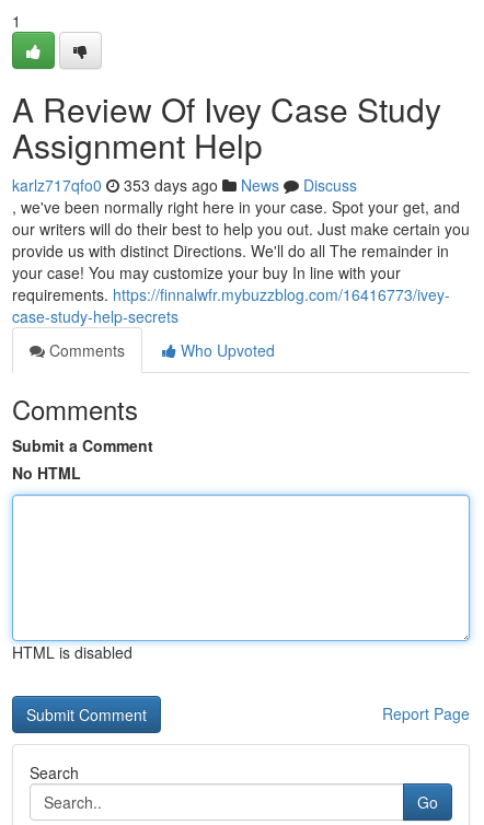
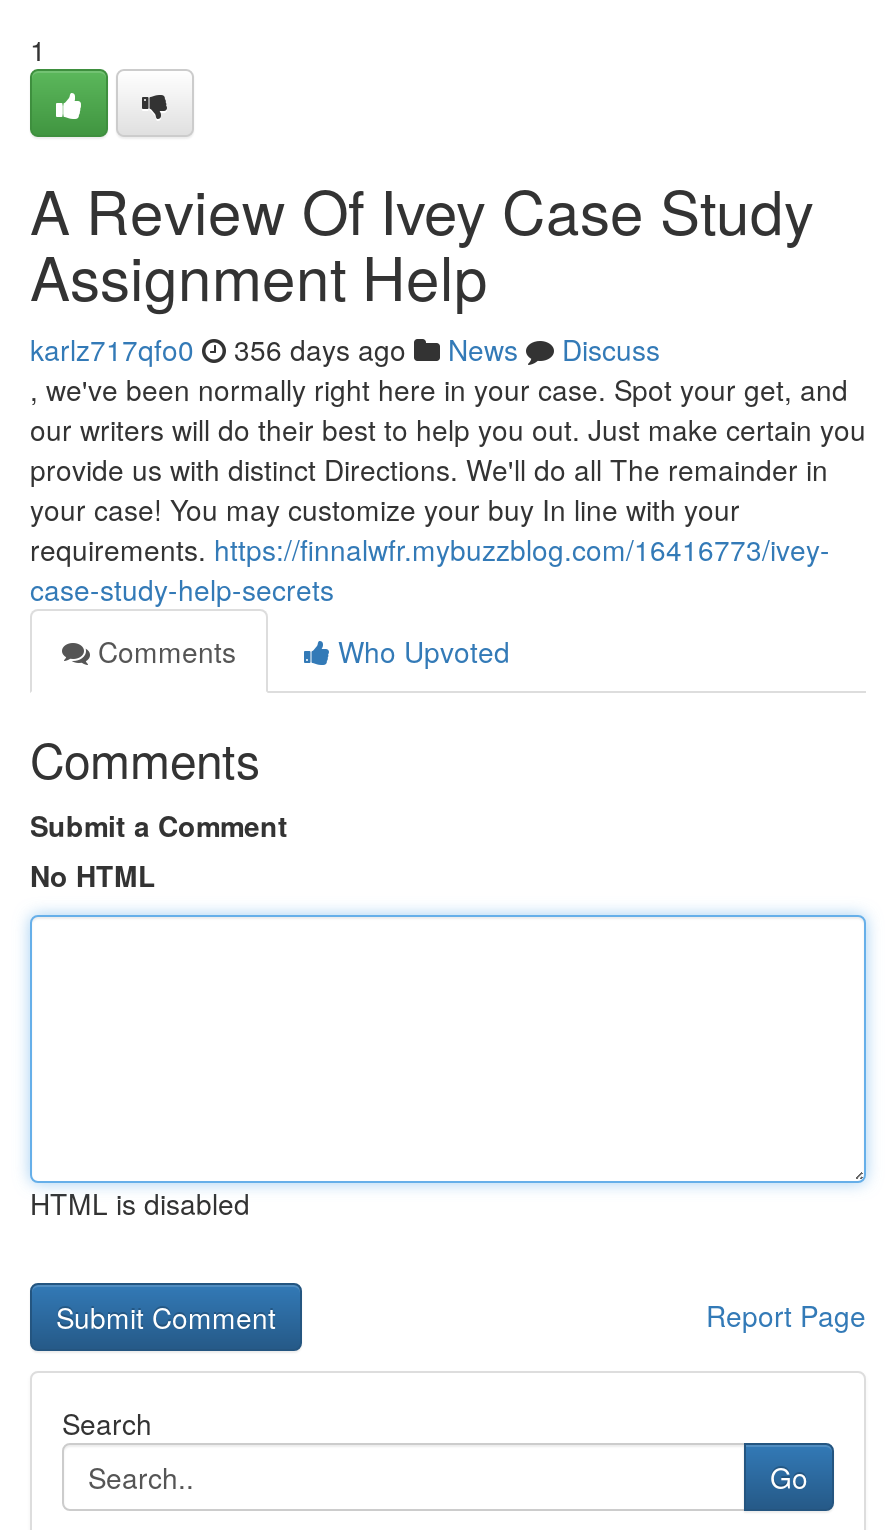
- karlz717qfo0 353 days ago News Discuss
+ karlz717qfo0 356 days ago News Discuss
